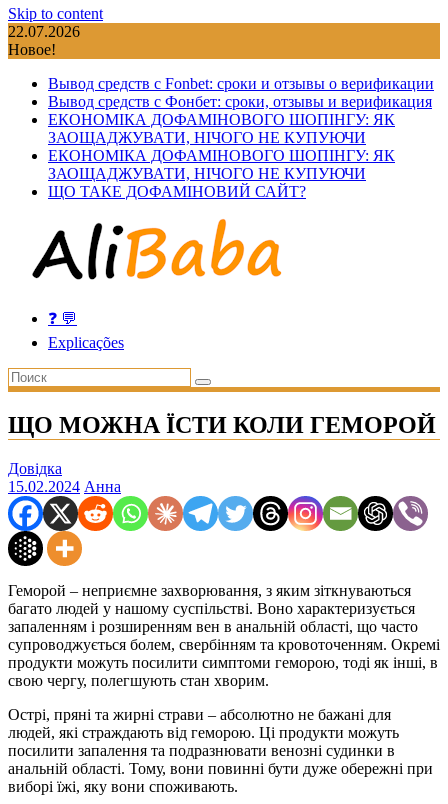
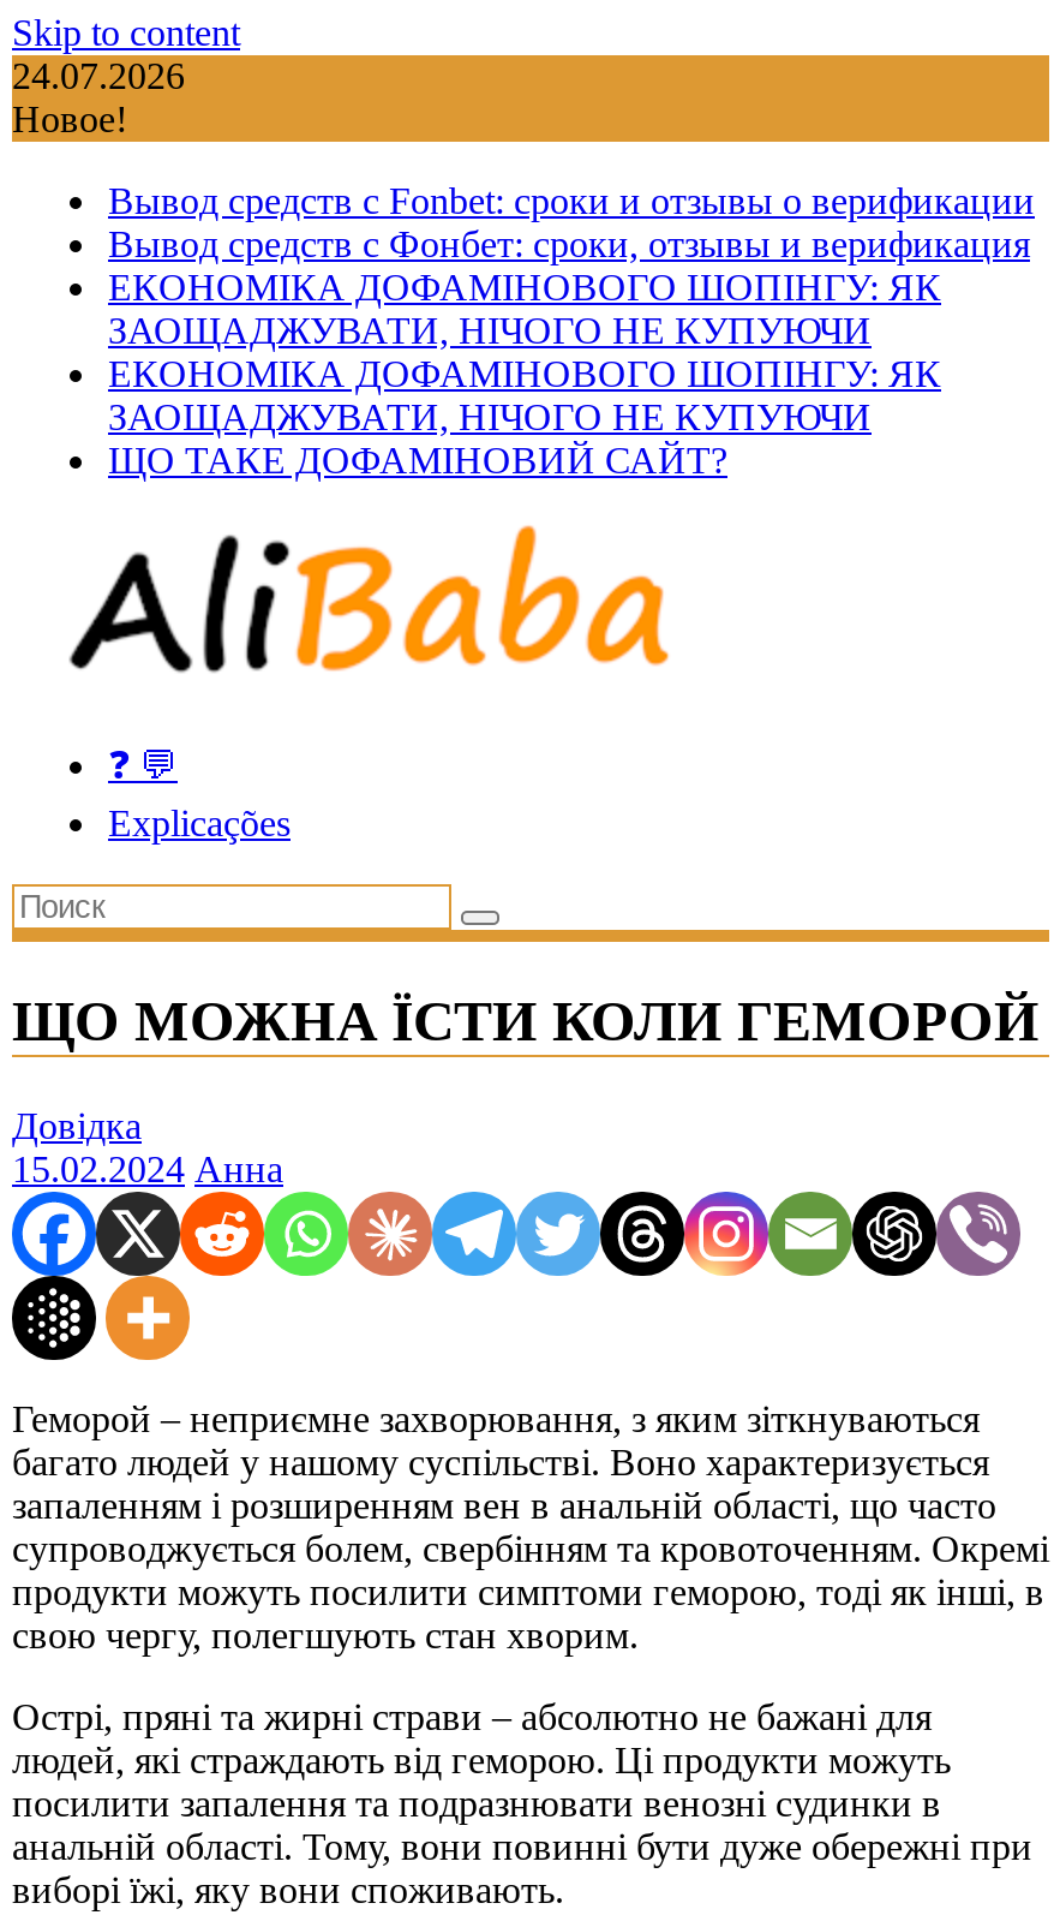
- 22.07.2026
+ 24.07.2026
